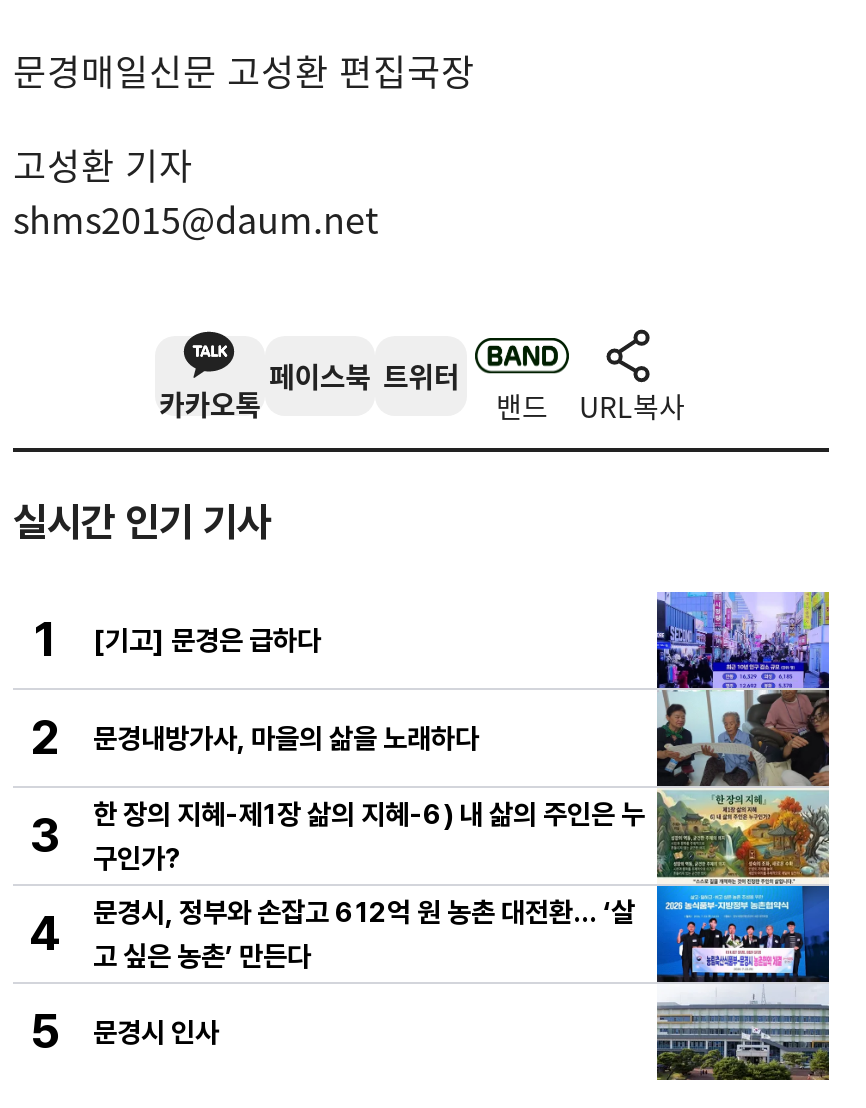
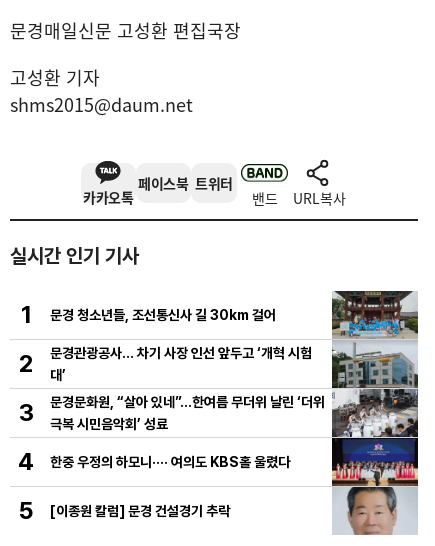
- [image]
- 한 장의 지혜-제1장 삶의 지혜-6) 내 삶의 주인은 누
- 구인가?
+ [image]
+ 문경문화원, “살아 있네”…한여름 무더위 날린 ‘더위
+ 극복 시민음악회’ 성료

- [기고] 문경은 급하다
+ 문경 청소년들, 조선통신사 길 30km 걸어

- 문경내방가사, 마을의 삶을 노래하다
+ 문경관광공사… 차기 사장 인선 앞두고 ‘개혁 시험
+ 대’

- 문경시, 정부와 손잡고 612억 원 농촌 대전환… ‘살
- 고 싶은 농촌’ 만든다
+ 한중 우정의 하모니···· 여의도 KBS홀 울렸다

- 문경시 인사
+ [이종원 칼럼] 문경 건설경기 추락
